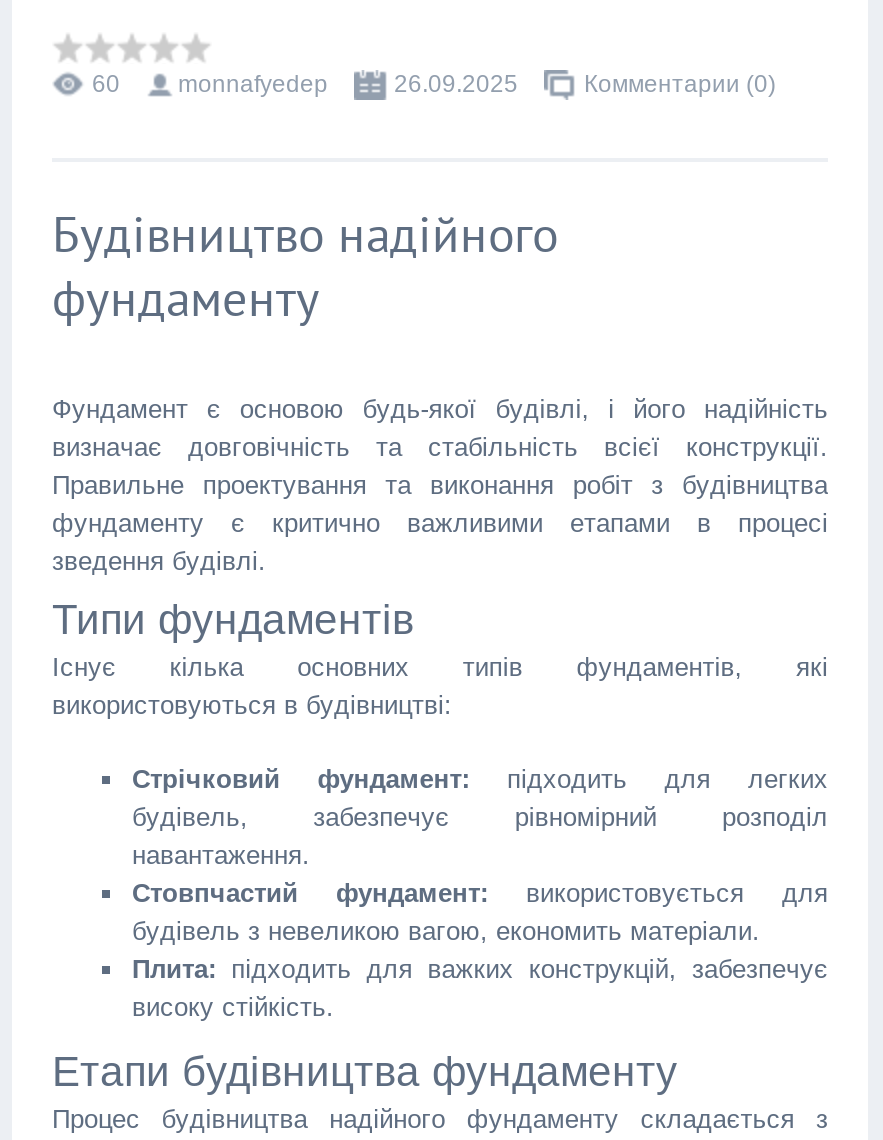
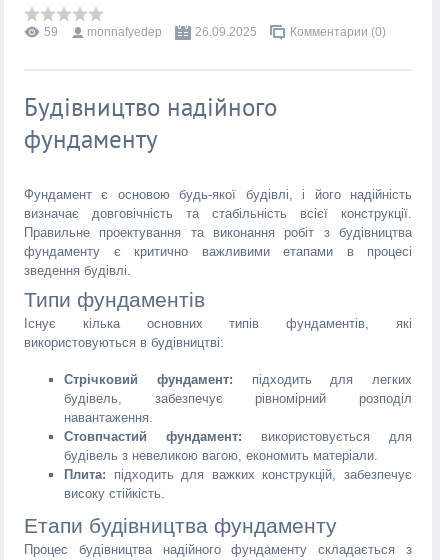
- 60
+ 59
